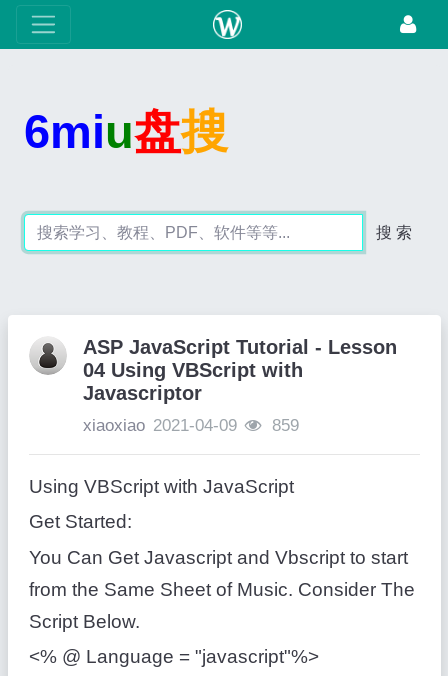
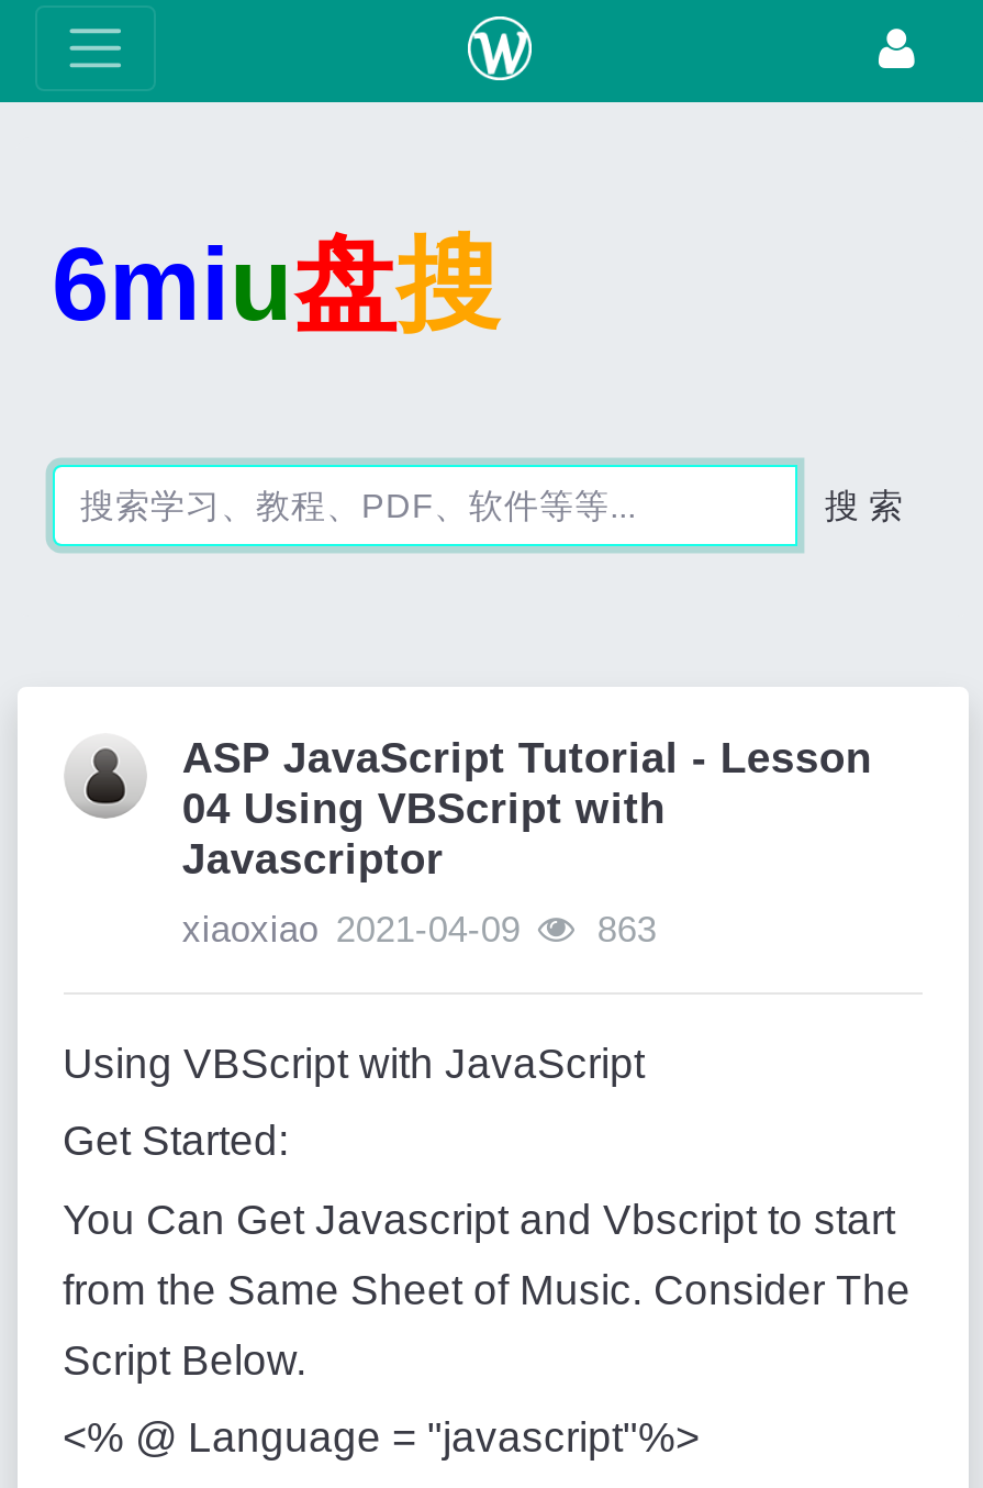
- xiaoxiao 2021-04-09 859
+ xiaoxiao 2021-04-09 863
